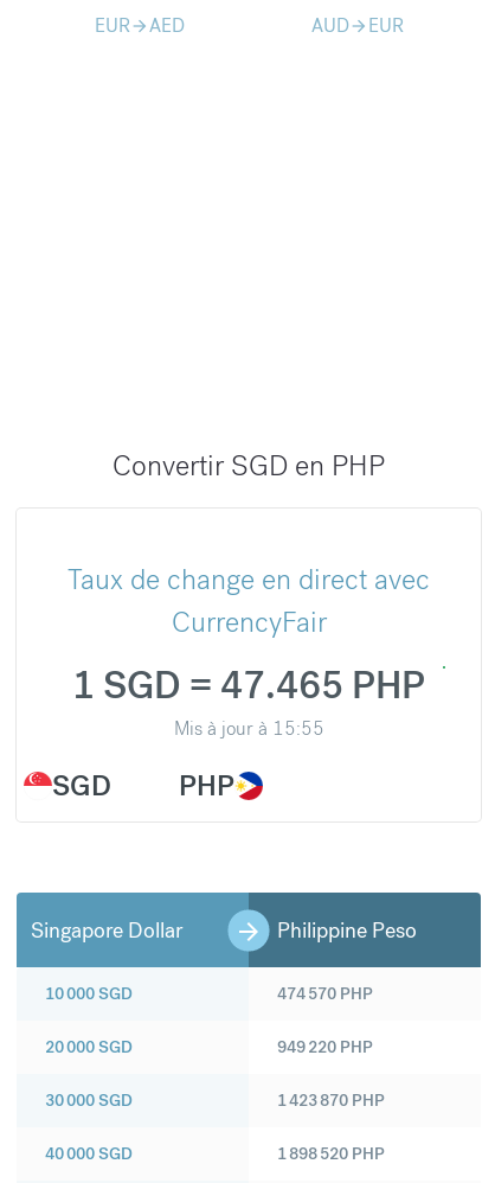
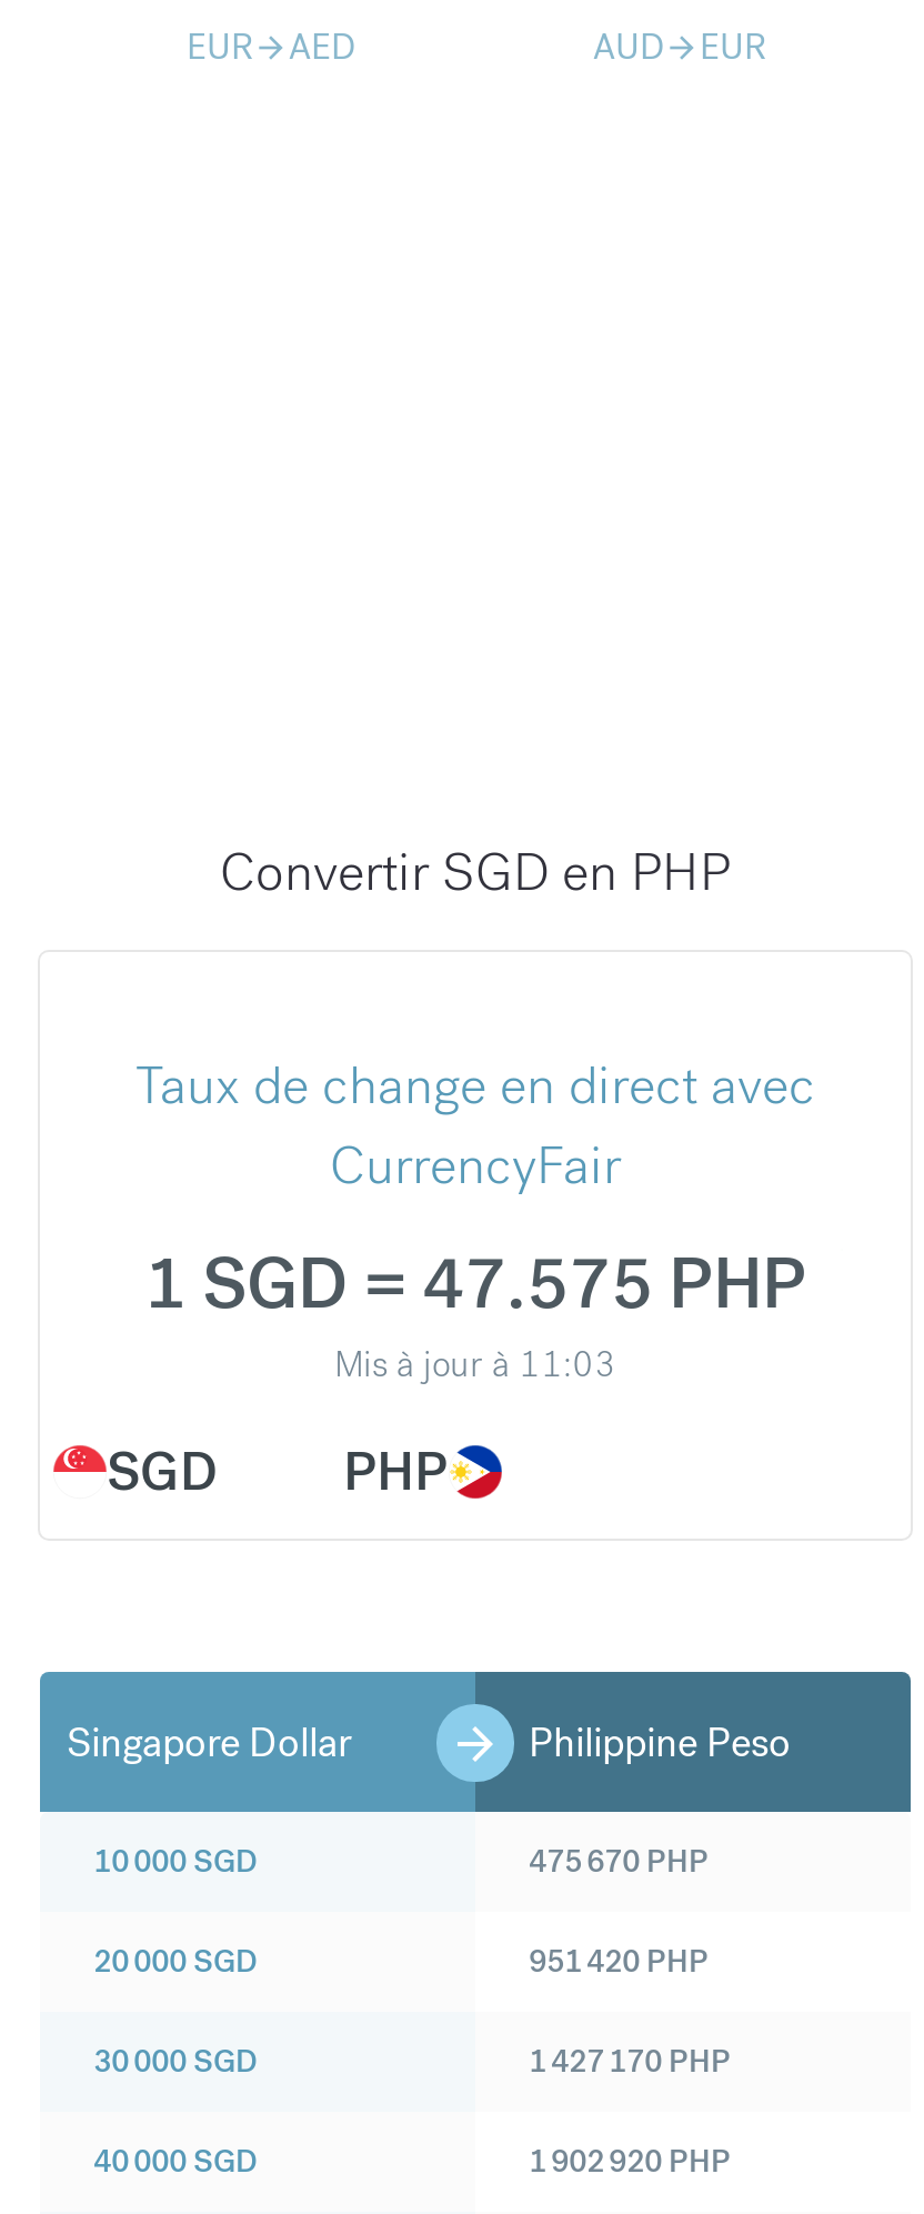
- 1 SGD = 47.465 PHP
+ 1 SGD = 47.575 PHP

- Mis à jour à 15:55
+ Mis à jour à 11:03

- 474 570 PHP
+ 475 670 PHP

- 949 220 PHP
+ 951 420 PHP

- 1 423 870 PHP
+ 1 427 170 PHP

- 1 898 520 PHP
+ 1 902 920 PHP
